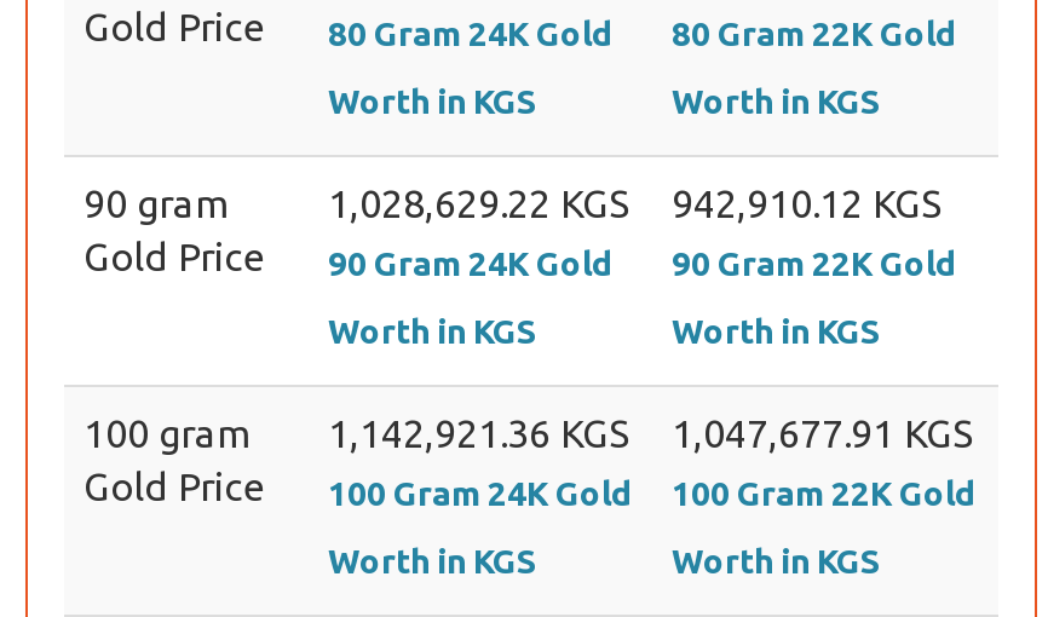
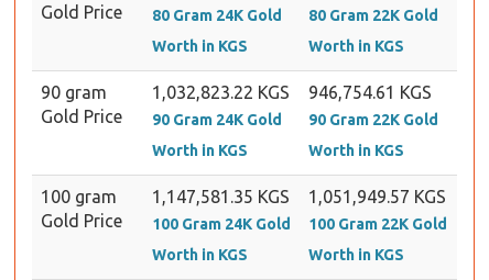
- 1,028,629.22 KGS
+ 1,032,823.22 KGS

- 942,910.12 KGS
+ 946,754.61 KGS

- 1,142,921.36 KGS
+ 1,147,581.35 KGS

- 1,047,677.91 KGS
+ 1,051,949.57 KGS
